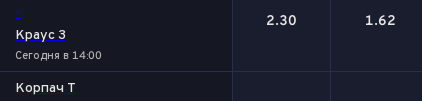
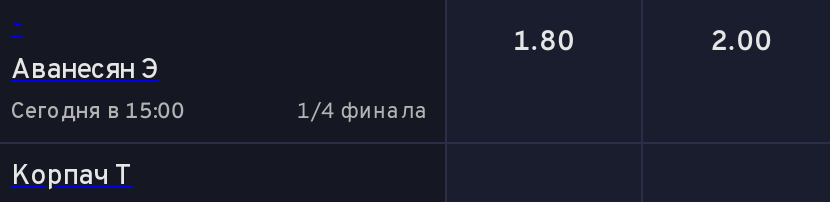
- 2.30
- 1.62
+ 1.80
+ 2.00

- Краус З
- Сегодня в 14:00
+ Аванесян Э
+ Сегодня в 15:00
+ 1/4 финала
